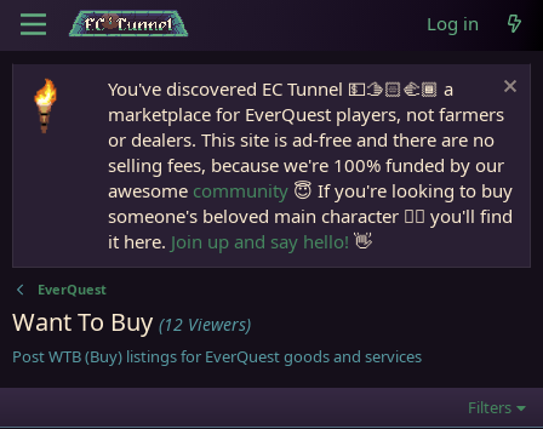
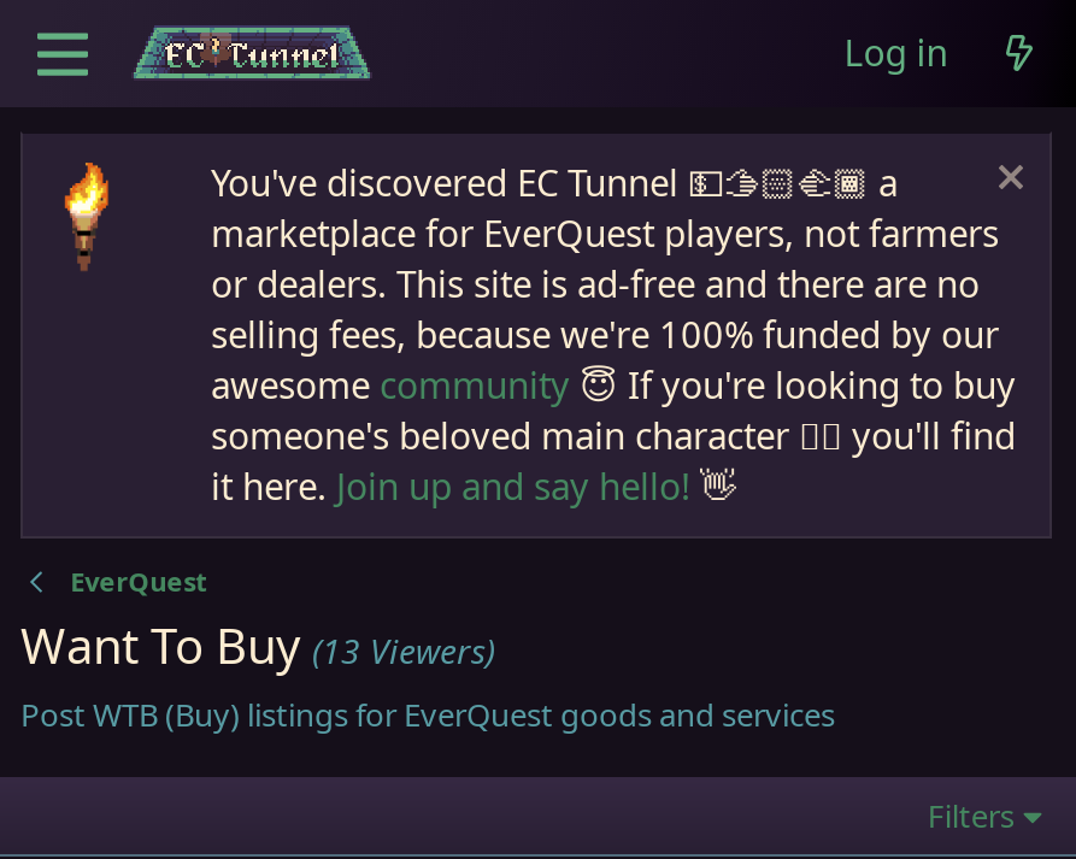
- Want To Buy (12 Viewers)
+ Want To Buy (13 Viewers)
